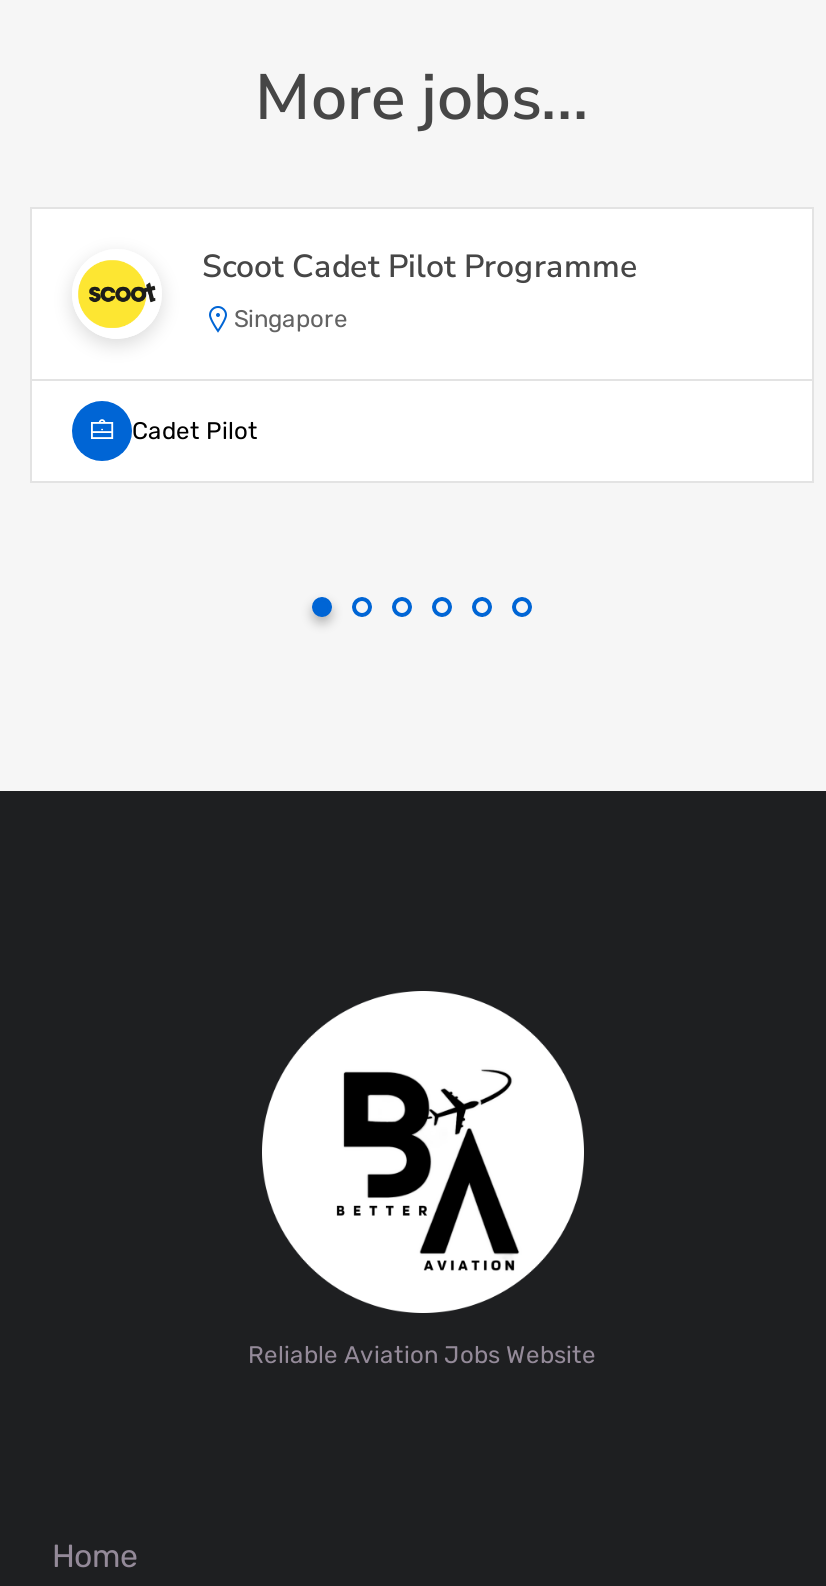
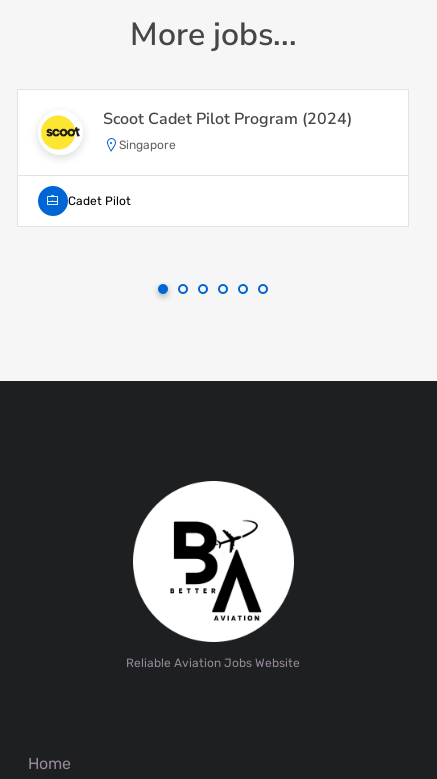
- Scoot Cadet Pilot Programme
+ Scoot Cadet Pilot Program (2024)
